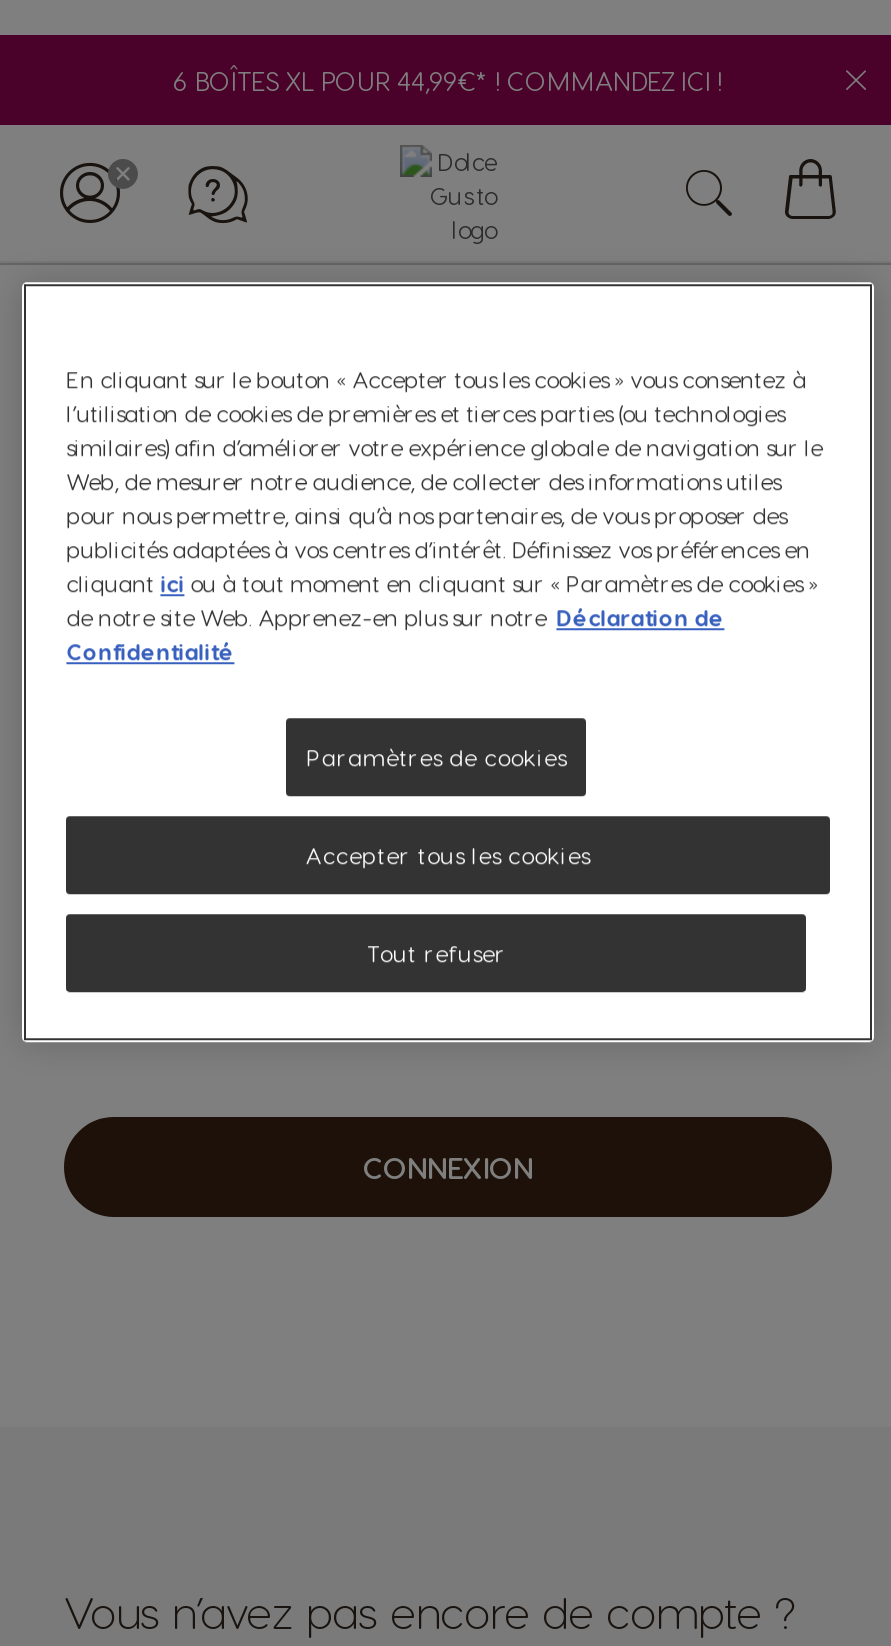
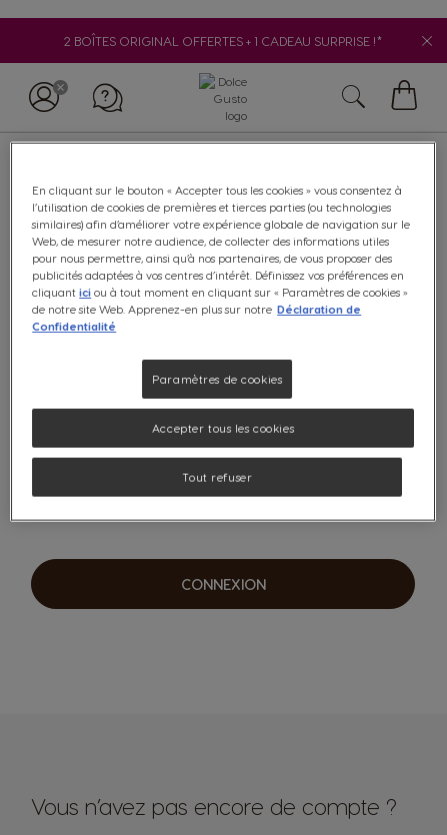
- 6 BOÎTES XL POUR 44,99€* ! COMMANDEZ ICI !
+ 2 BOÎTES ORIGINAL OFFERTES + 1 CADEAU SURPRISE !*
